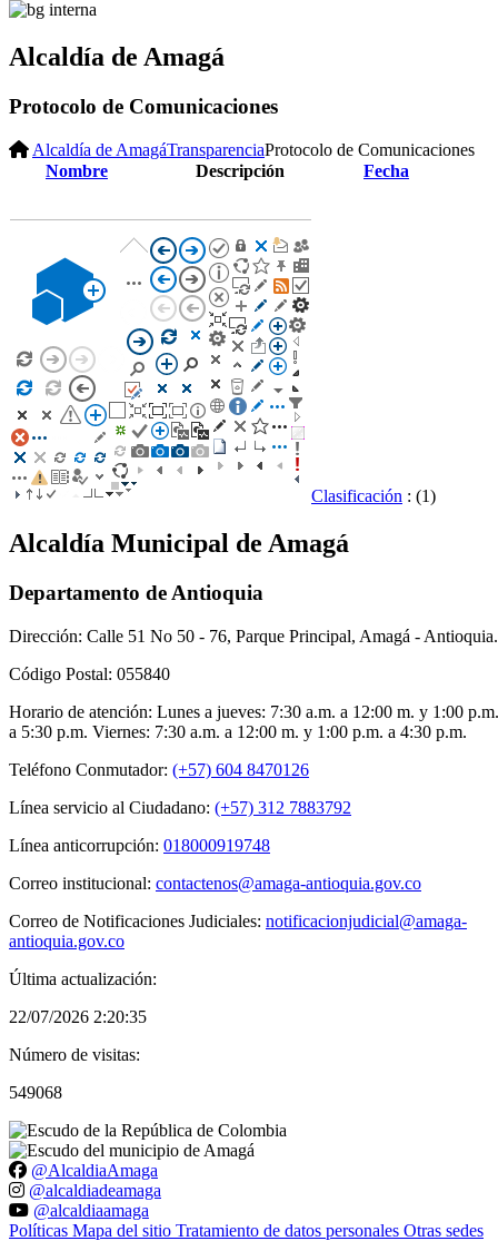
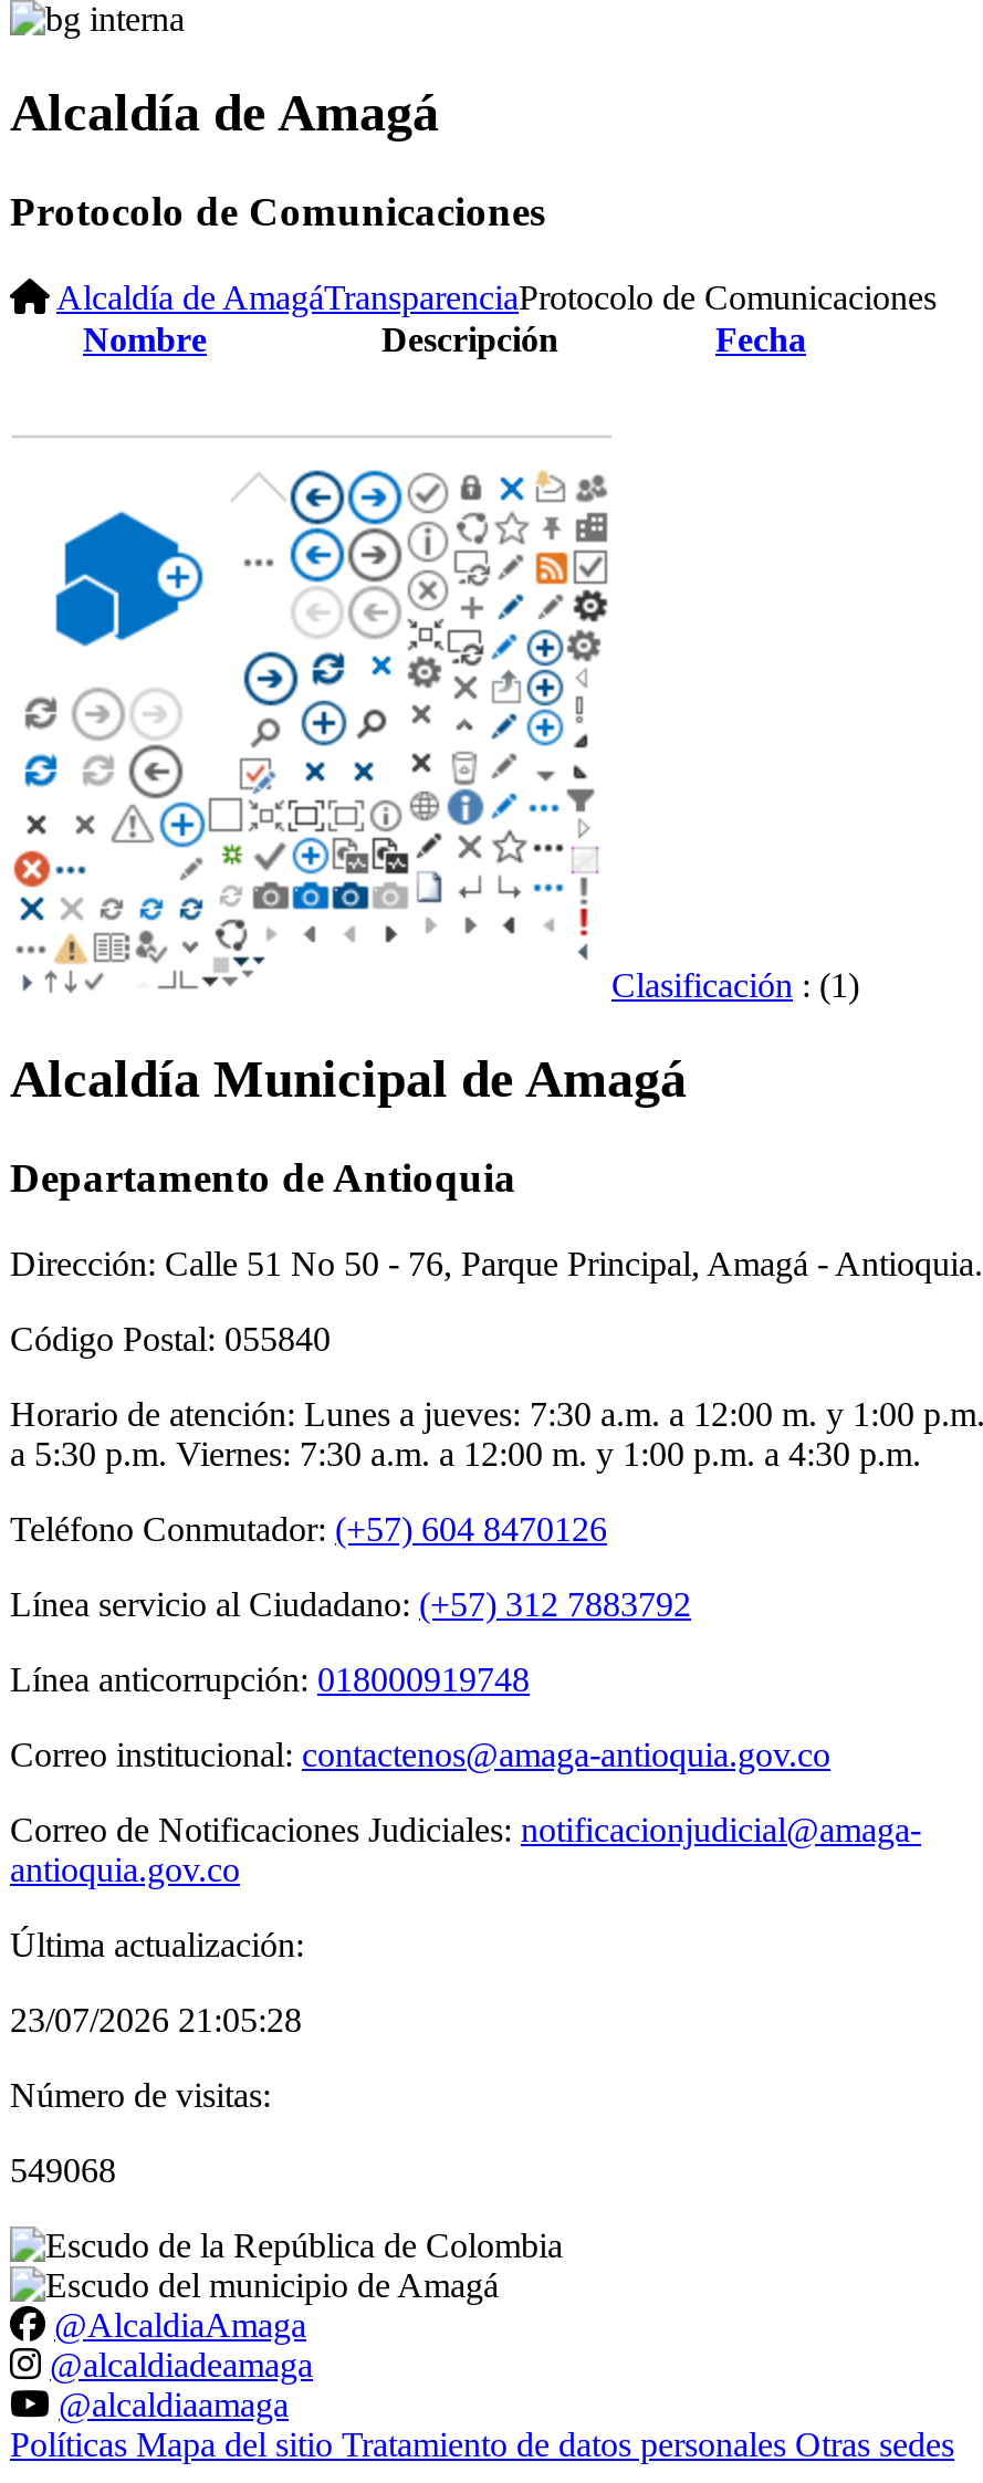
- 22/07/2026 2:20:35
+ 23/07/2026 21:05:28
